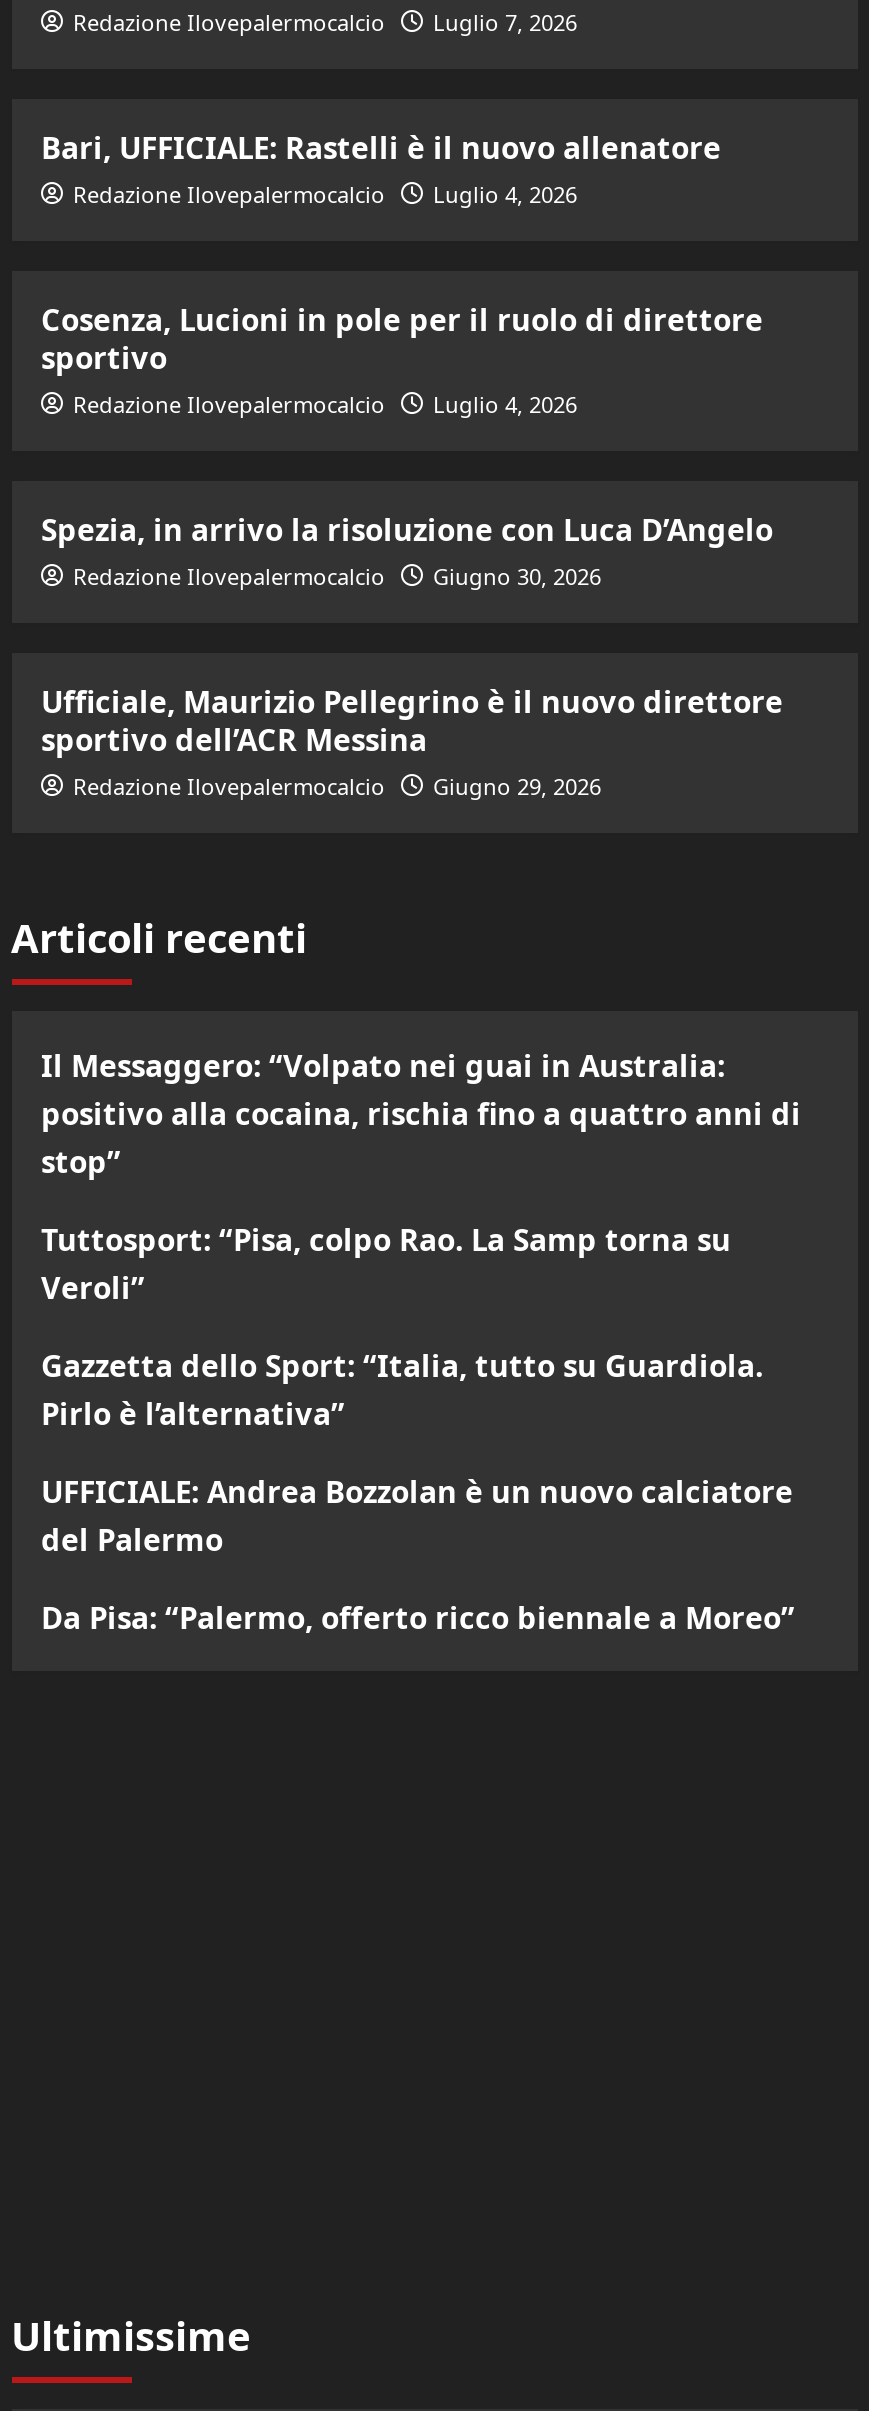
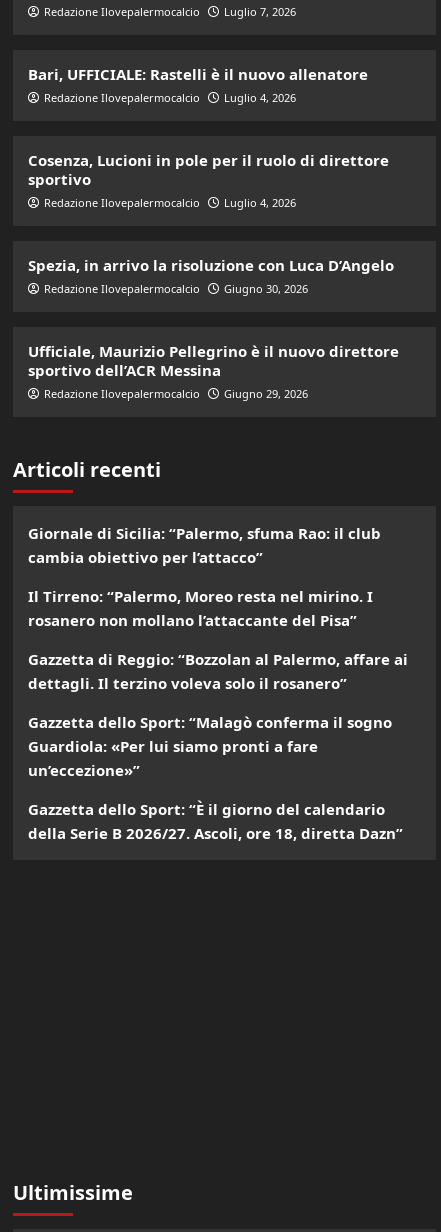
- Il Messaggero: “Volpato nei guai in Australia:
- positivo alla cocaina, rischia fino a quattro anni di
- stop”
+ Giornale di Sicilia: “Palermo, sfuma Rao: il club
+ cambia obiettivo per l’attacco”

- Tuttosport: “Pisa, colpo Rao. La Samp torna su
- Veroli”
+ Il Tirreno: “Palermo, Moreo resta nel mirino. I
+ rosanero non mollano l’attaccante del Pisa”

- Gazzetta dello Sport: “Italia, tutto su Guardiola.
- Pirlo è l’alternativa”
+ Gazzetta di Reggio: “Bozzolan al Palermo, affare ai
+ dettagli. Il terzino voleva solo il rosanero”

- UFFICIALE: Andrea Bozzolan è un nuovo calciatore
- del Palermo
+ Gazzetta dello Sport: “Malagò conferma il sogno
+ Guardiola: «Per lui siamo pronti a fare
+ un’eccezione»”

- Da Pisa: “Palermo, offerto ricco biennale a Moreo”
+ Gazzetta dello Sport: “È il giorno del calendario
+ della Serie B 2026/27. Ascoli, ore 18, diretta Dazn”
